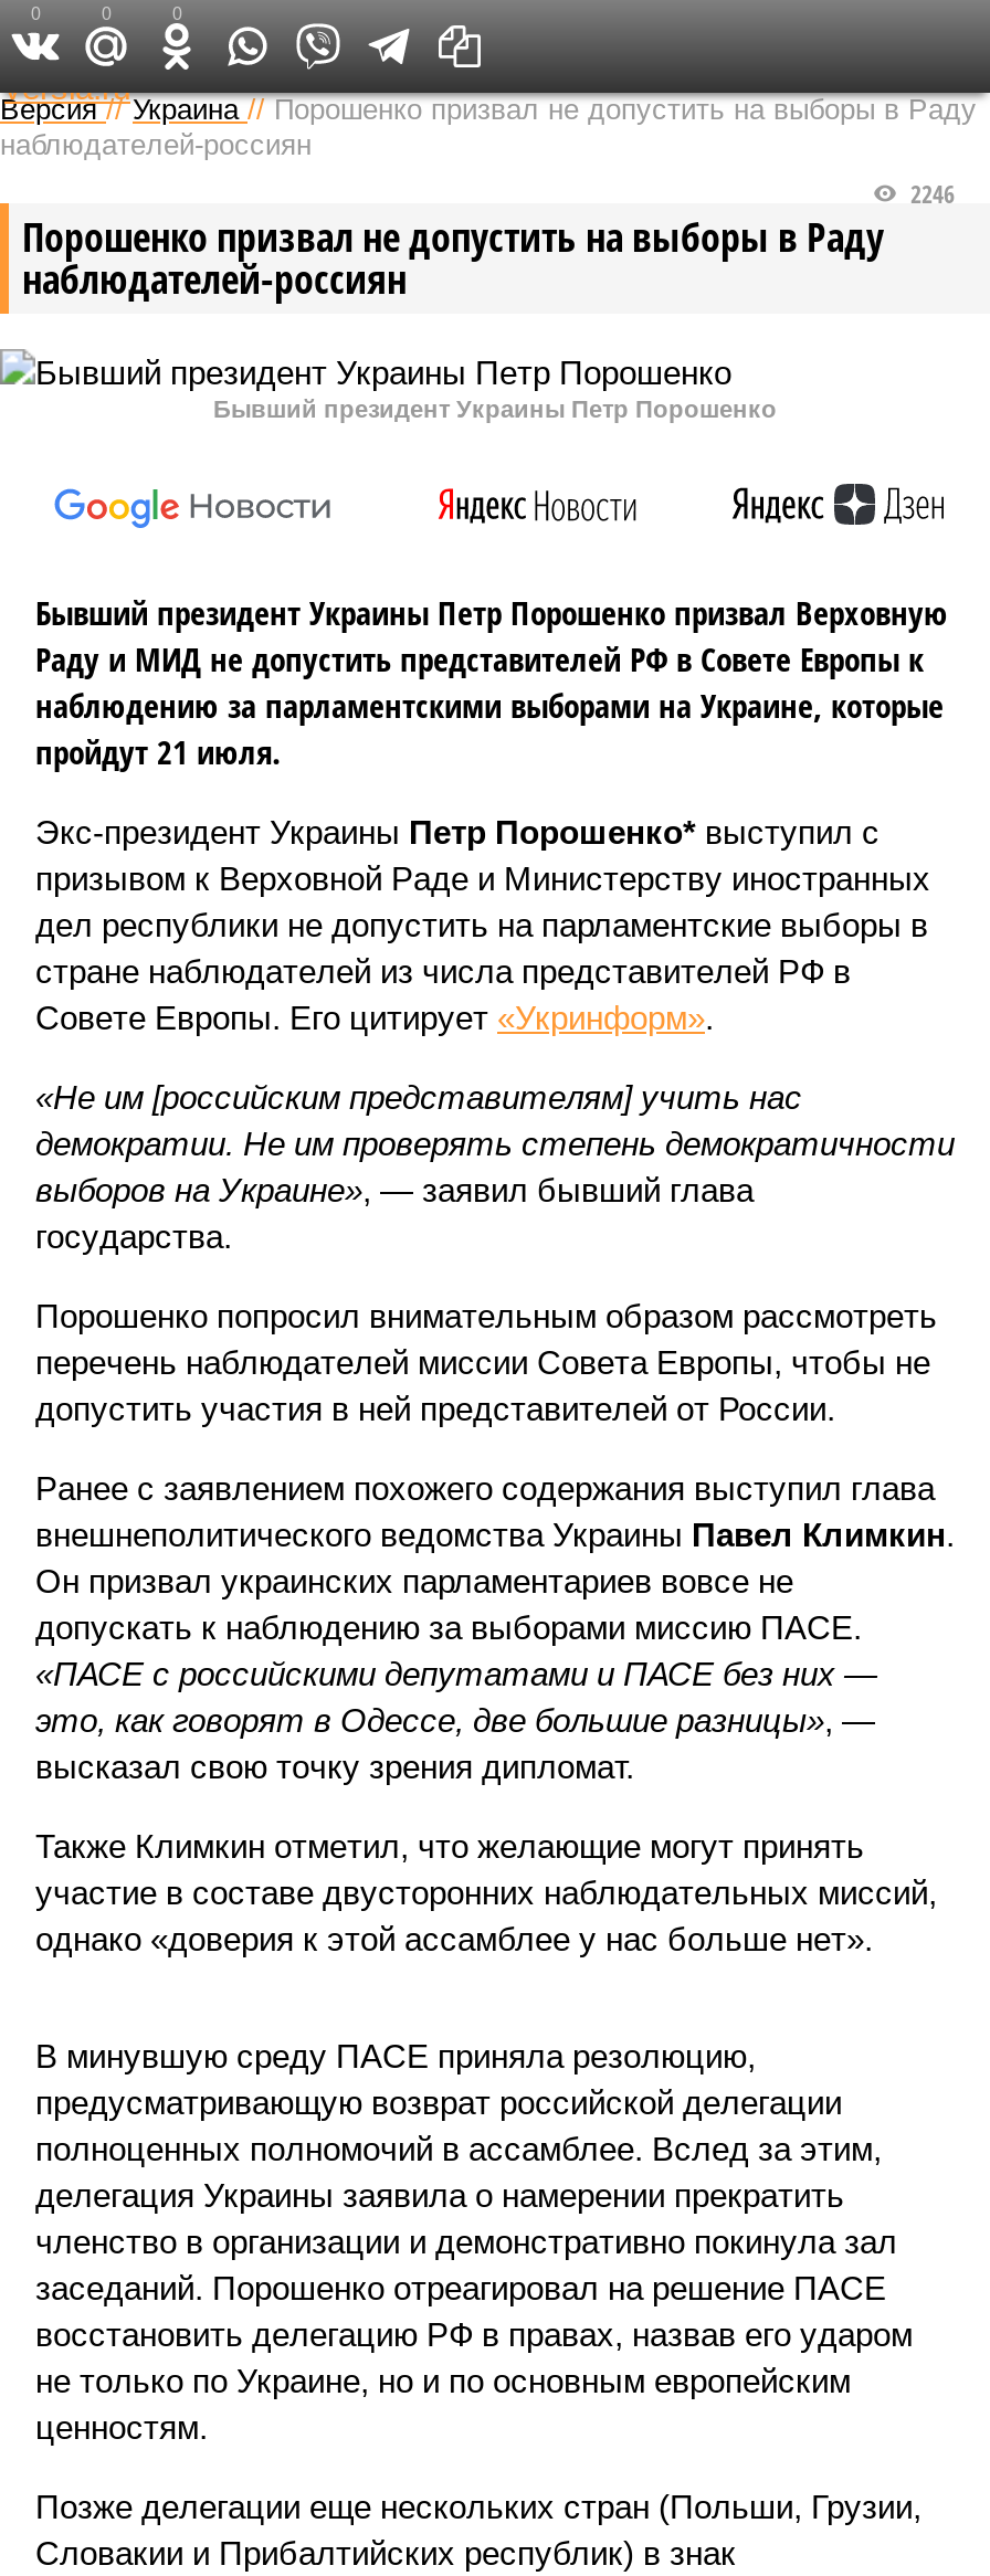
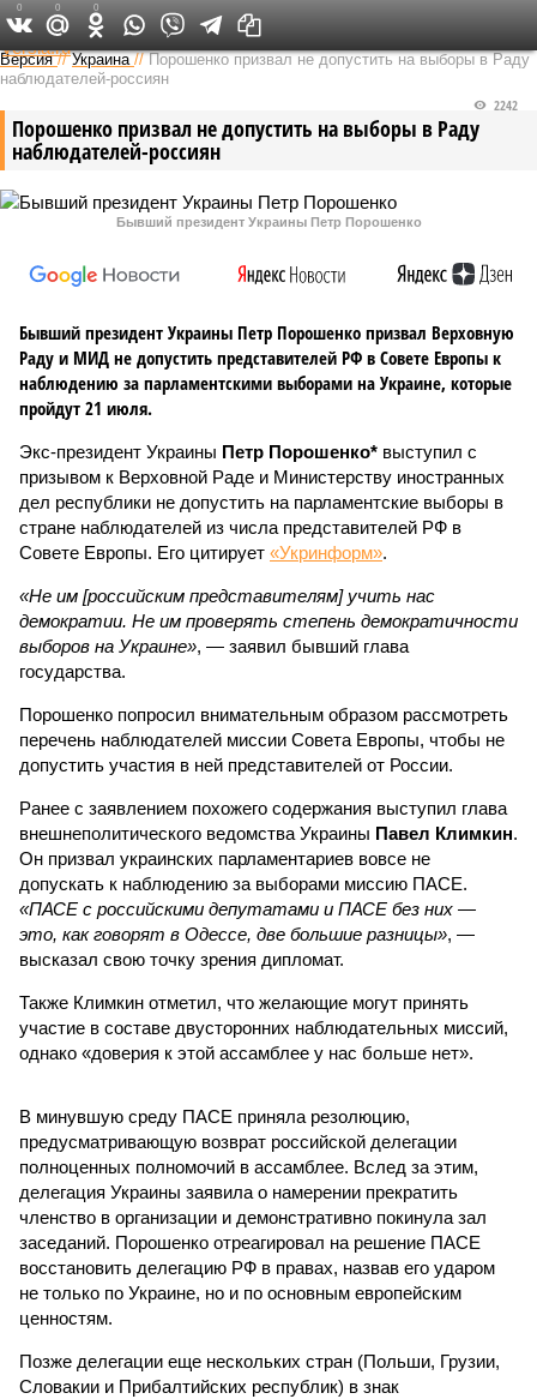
- 2246
+ 2242
